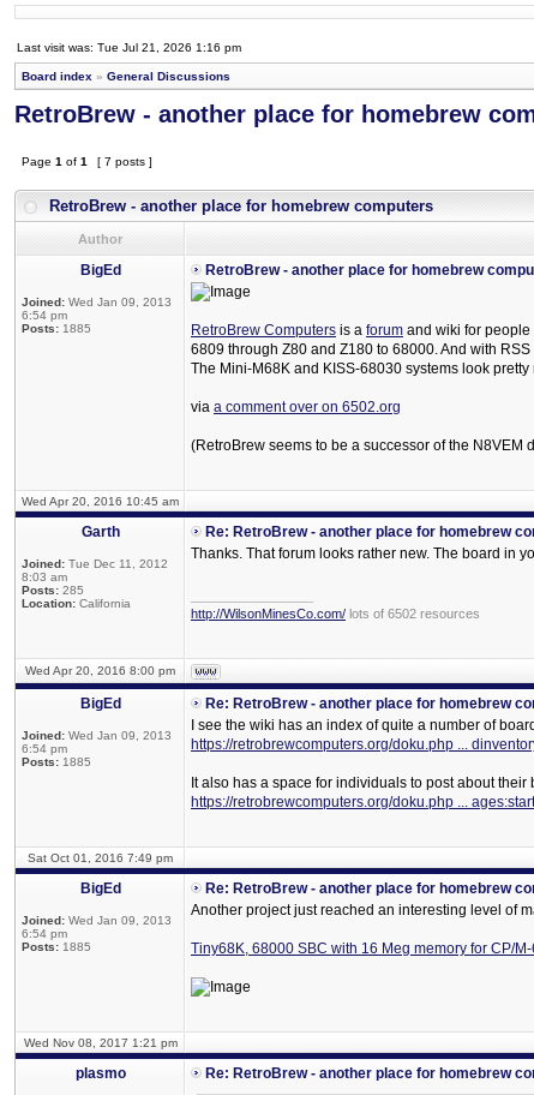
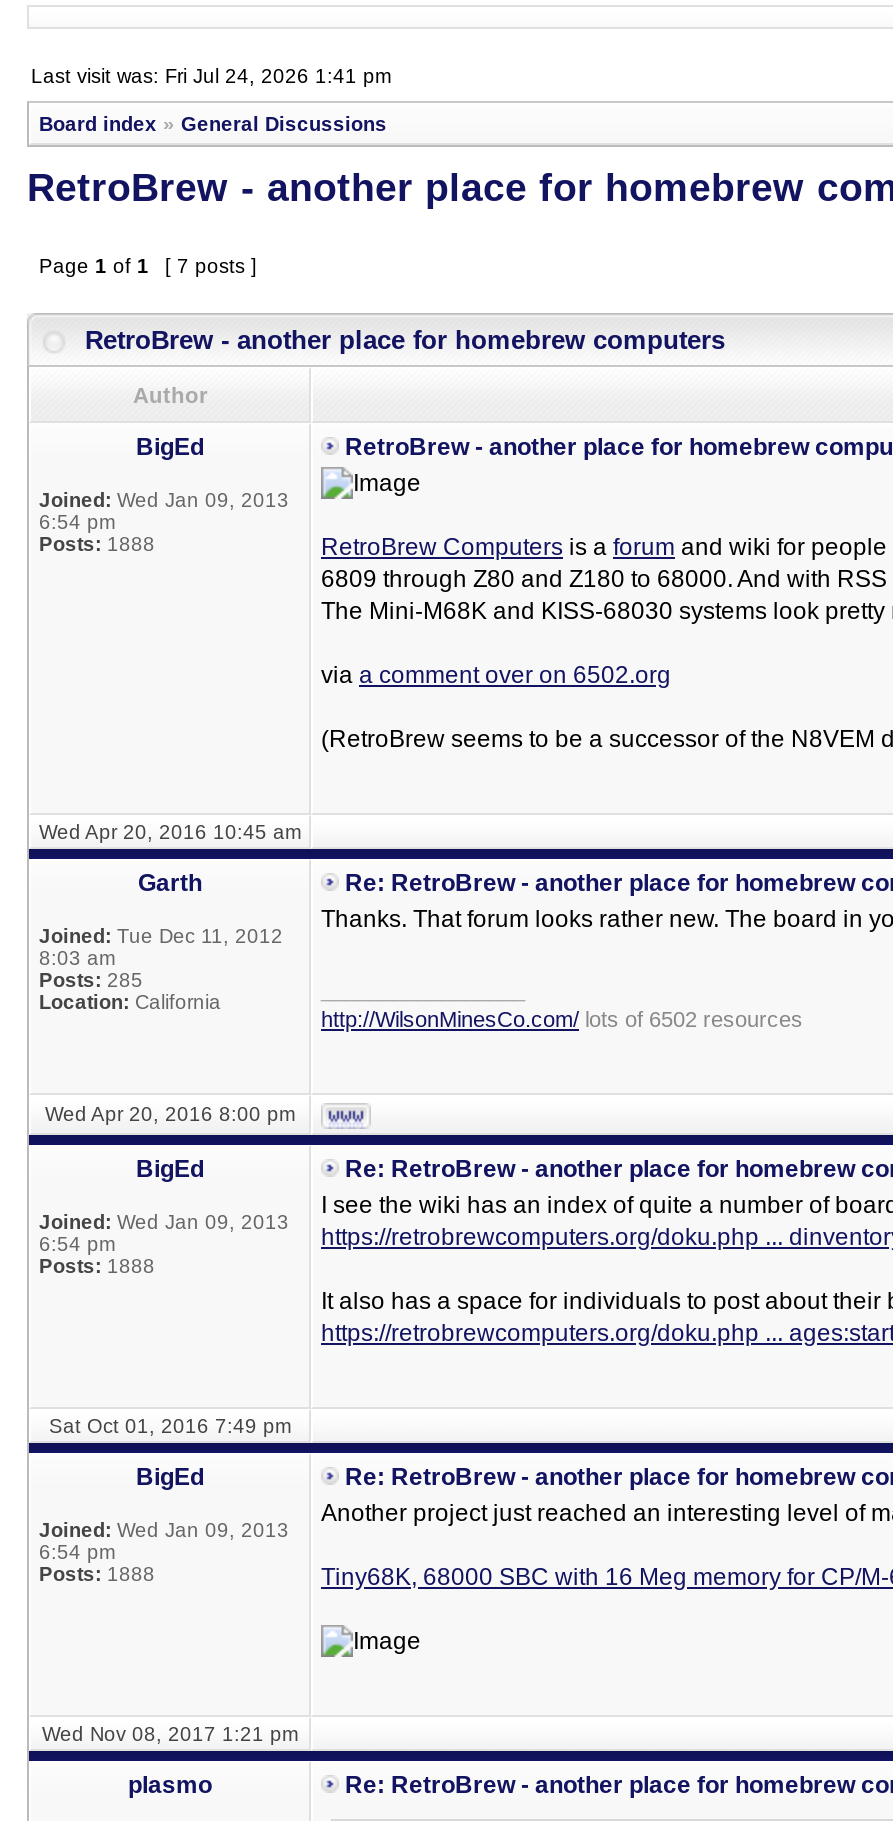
- Last visit was: Tue Jul 21, 2026 1:16 pm
+ Last visit was: Fri Jul 24, 2026 1:41 pm

- Posts: 1885
+ Posts: 1888

- Posts: 1885
+ Posts: 1888

- Posts: 1885
+ Posts: 1888
